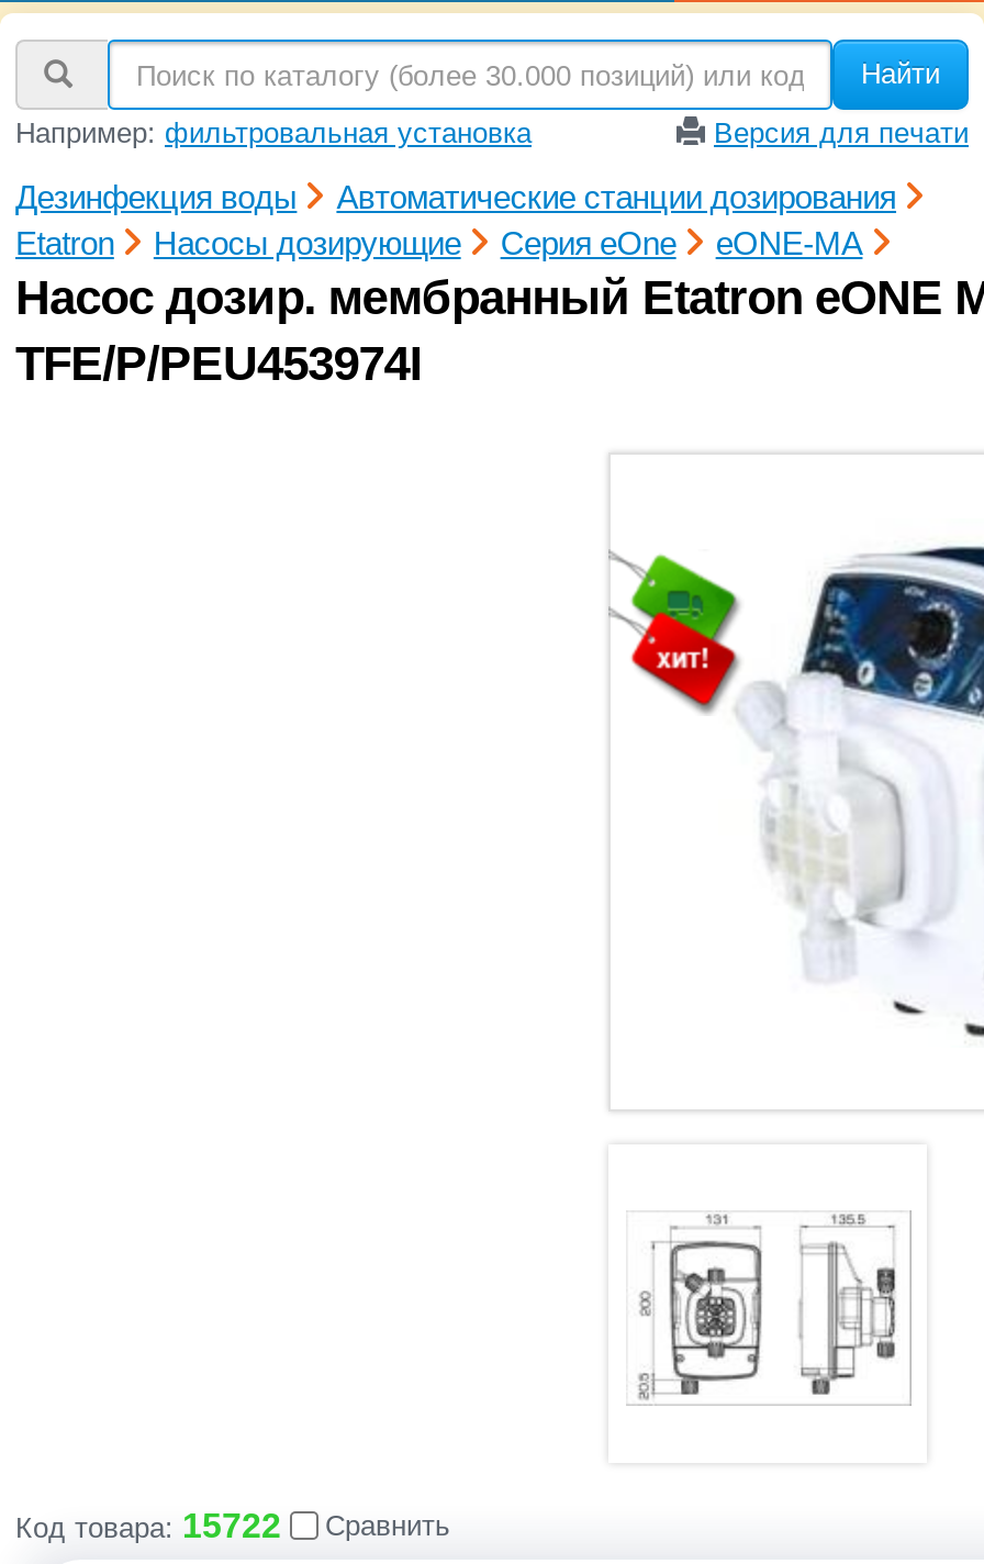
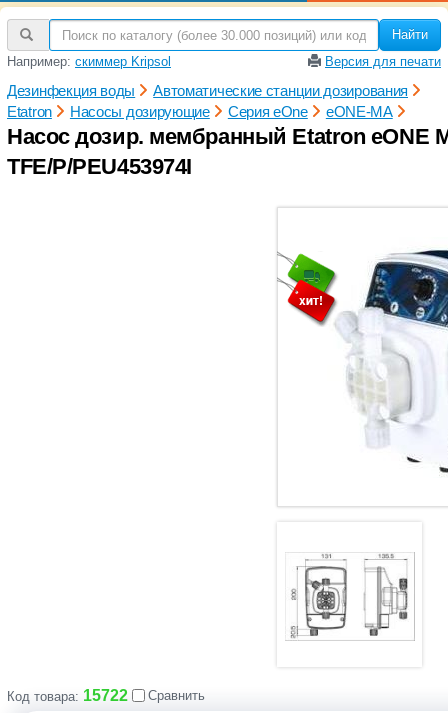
- Например: фильтровальная установка
+ Например: скиммер Kripsol
